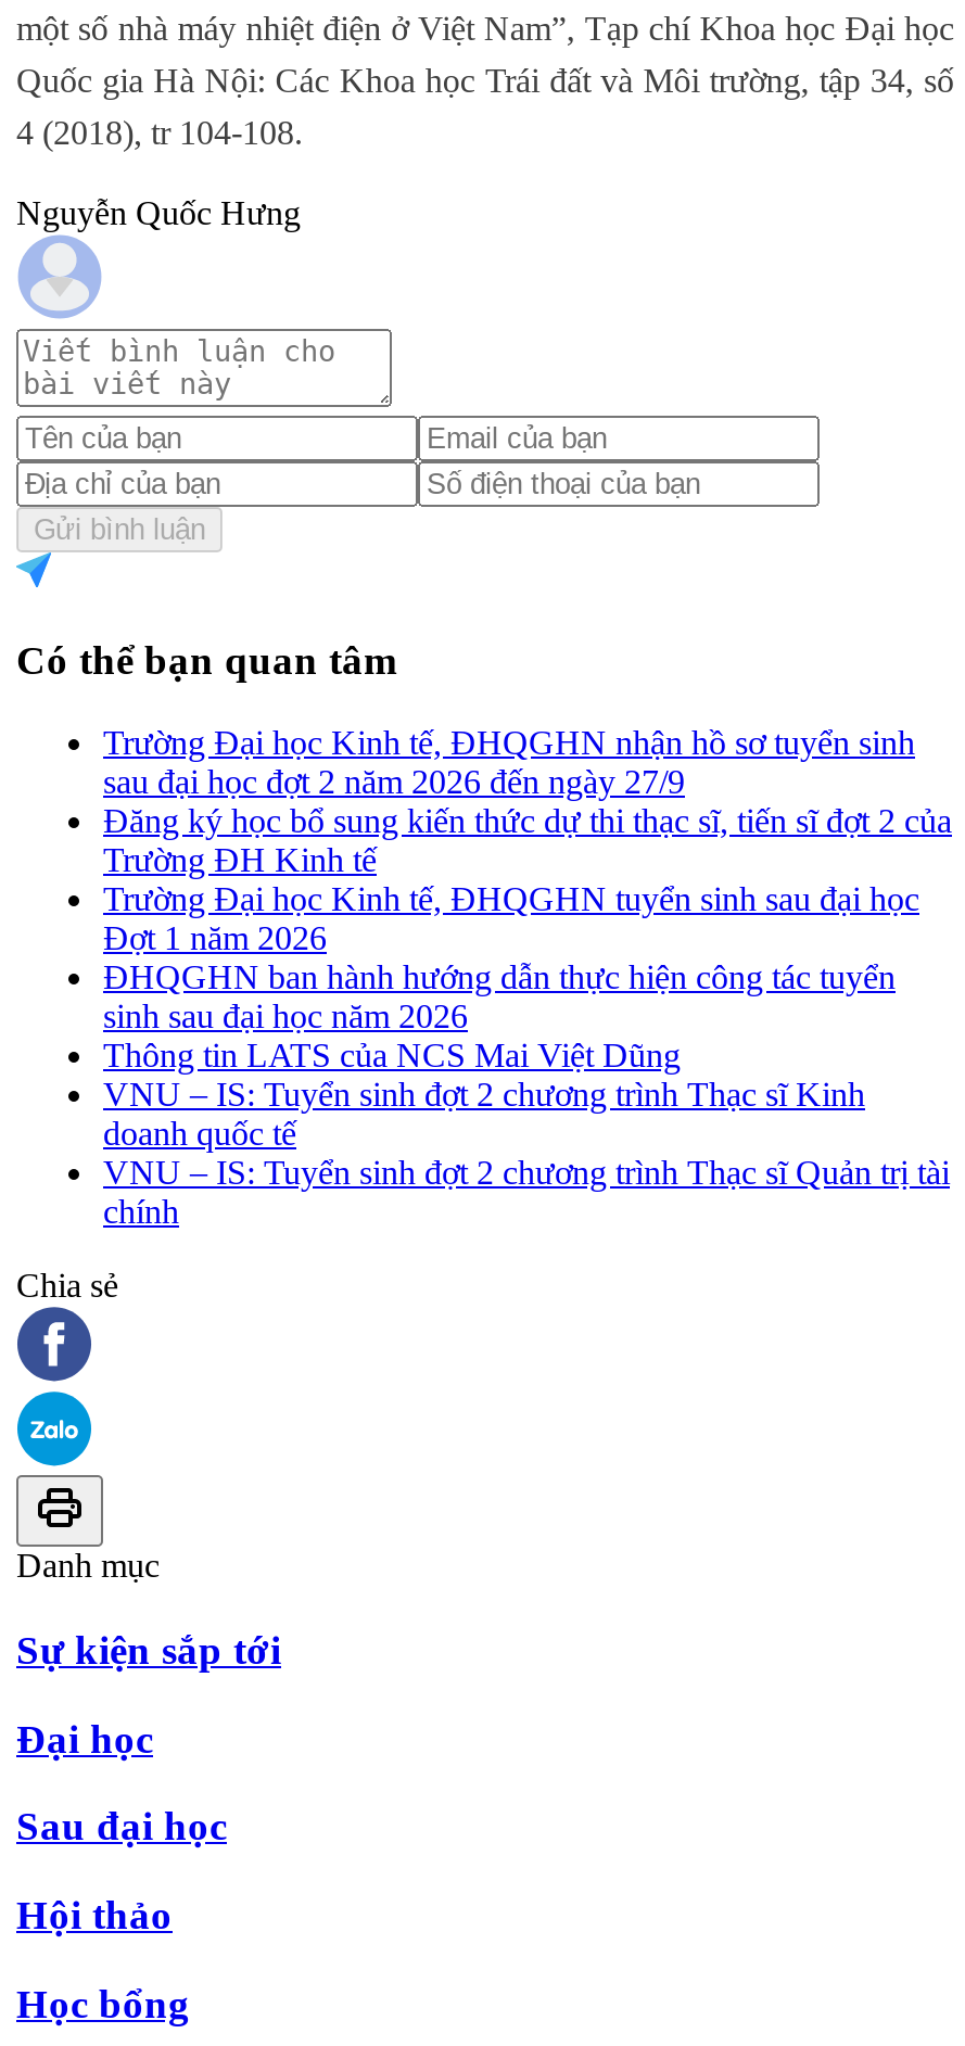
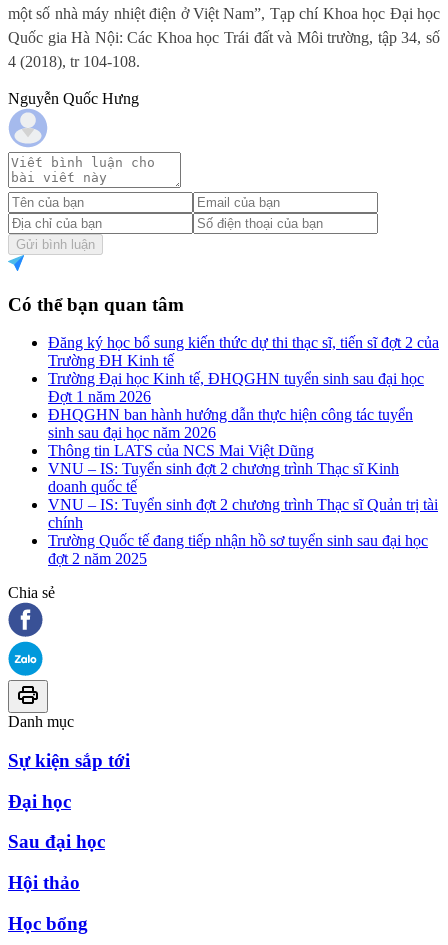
- Trường Đại học Kinh tế, ĐHQGHN nhận hồ sơ tuyển sinh
- sau đại học đợt 2 năm 2026 đến ngày 27/9

moved up: Đăng ký học bổ sung kiến thức dự thi thạc sĩ, tiến sĩ đợt 2 của | Trường ĐH Kinh tế | Trường Đại học Kinh tế, ĐHQGHN tuyển sinh sau đại học | ... | VNU – IS: Tuyển sinh đợt 2 chương trình Thạc sĩ Quản trị tài | chính

+ Trường Quốc tế đang tiếp nhận hồ sơ tuyển sinh sau đại học
+ đợt 2 năm 2025
